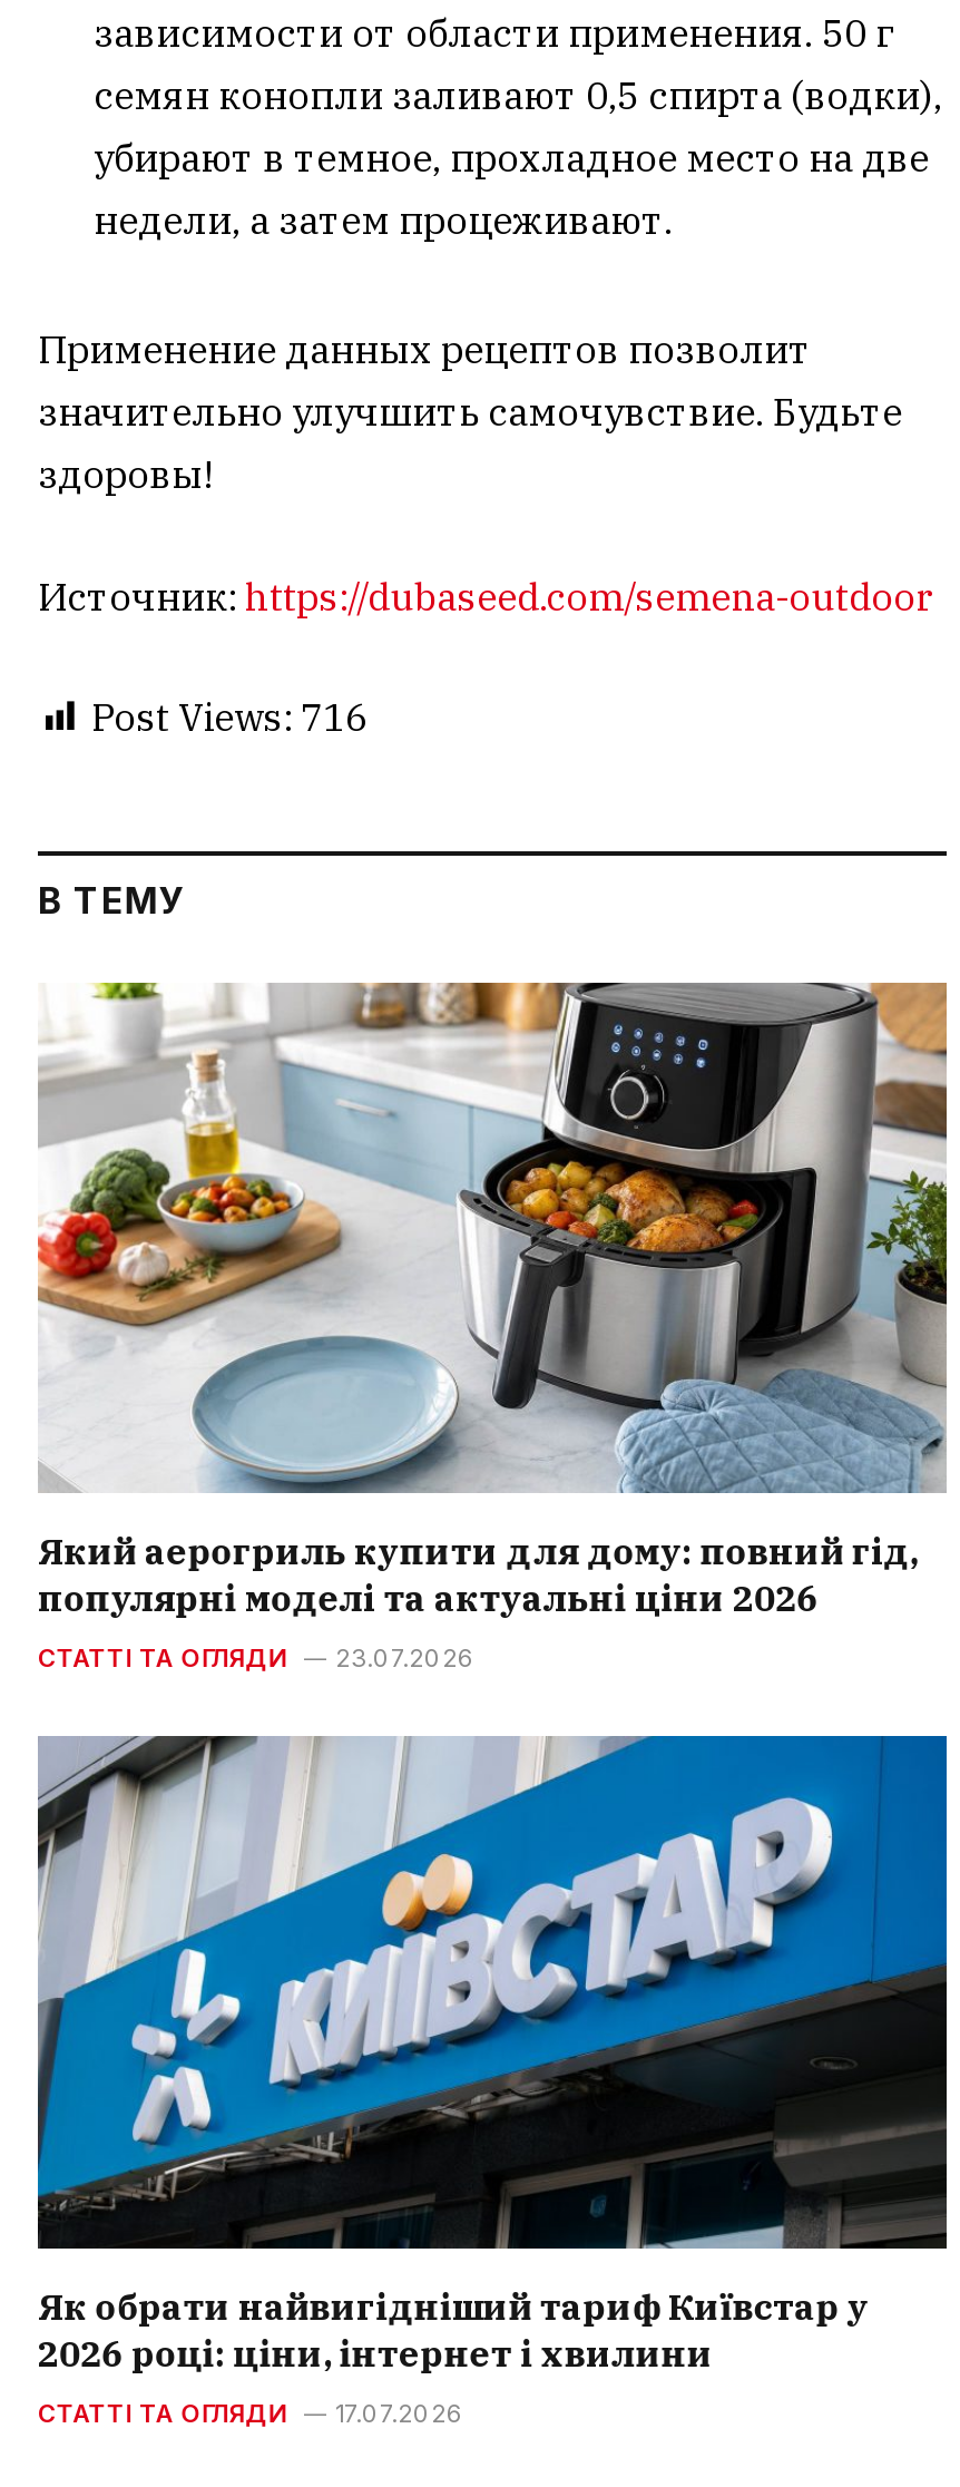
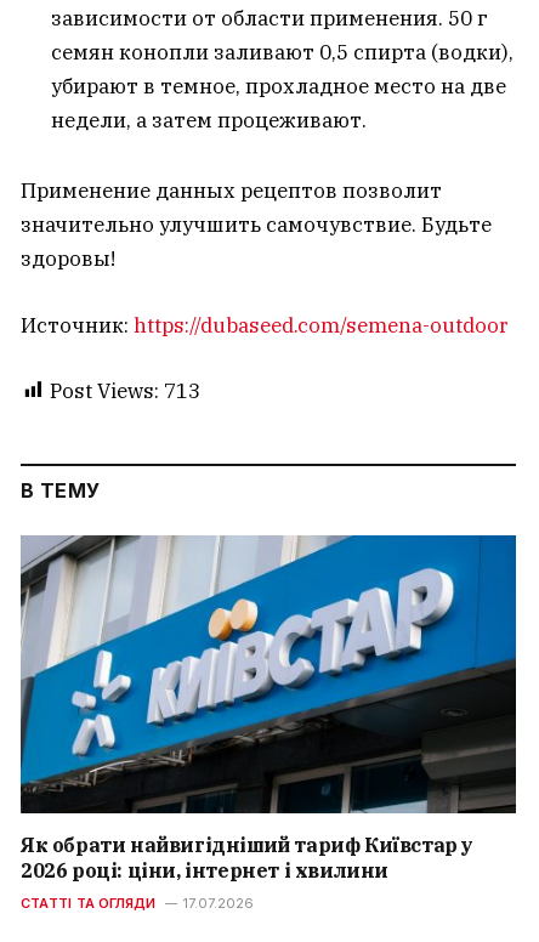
- Post Views: 716
+ Post Views: 713

- [image]
- Який аерогриль купити для дому: повний гід,
- популярні моделі та актуальні ціни 2026
- СТАТТІ ТА ОГЛЯДИ
- 23.07.2026
